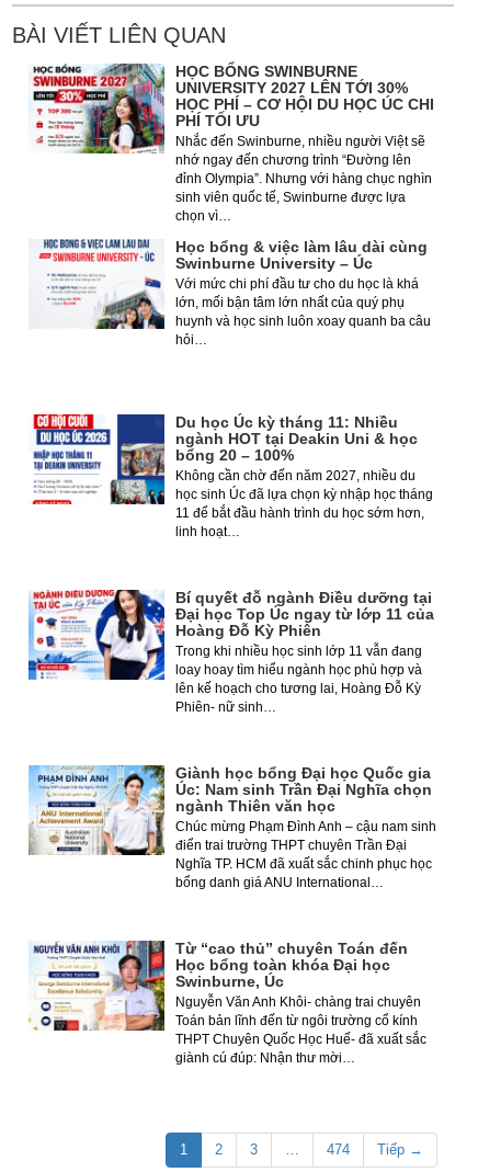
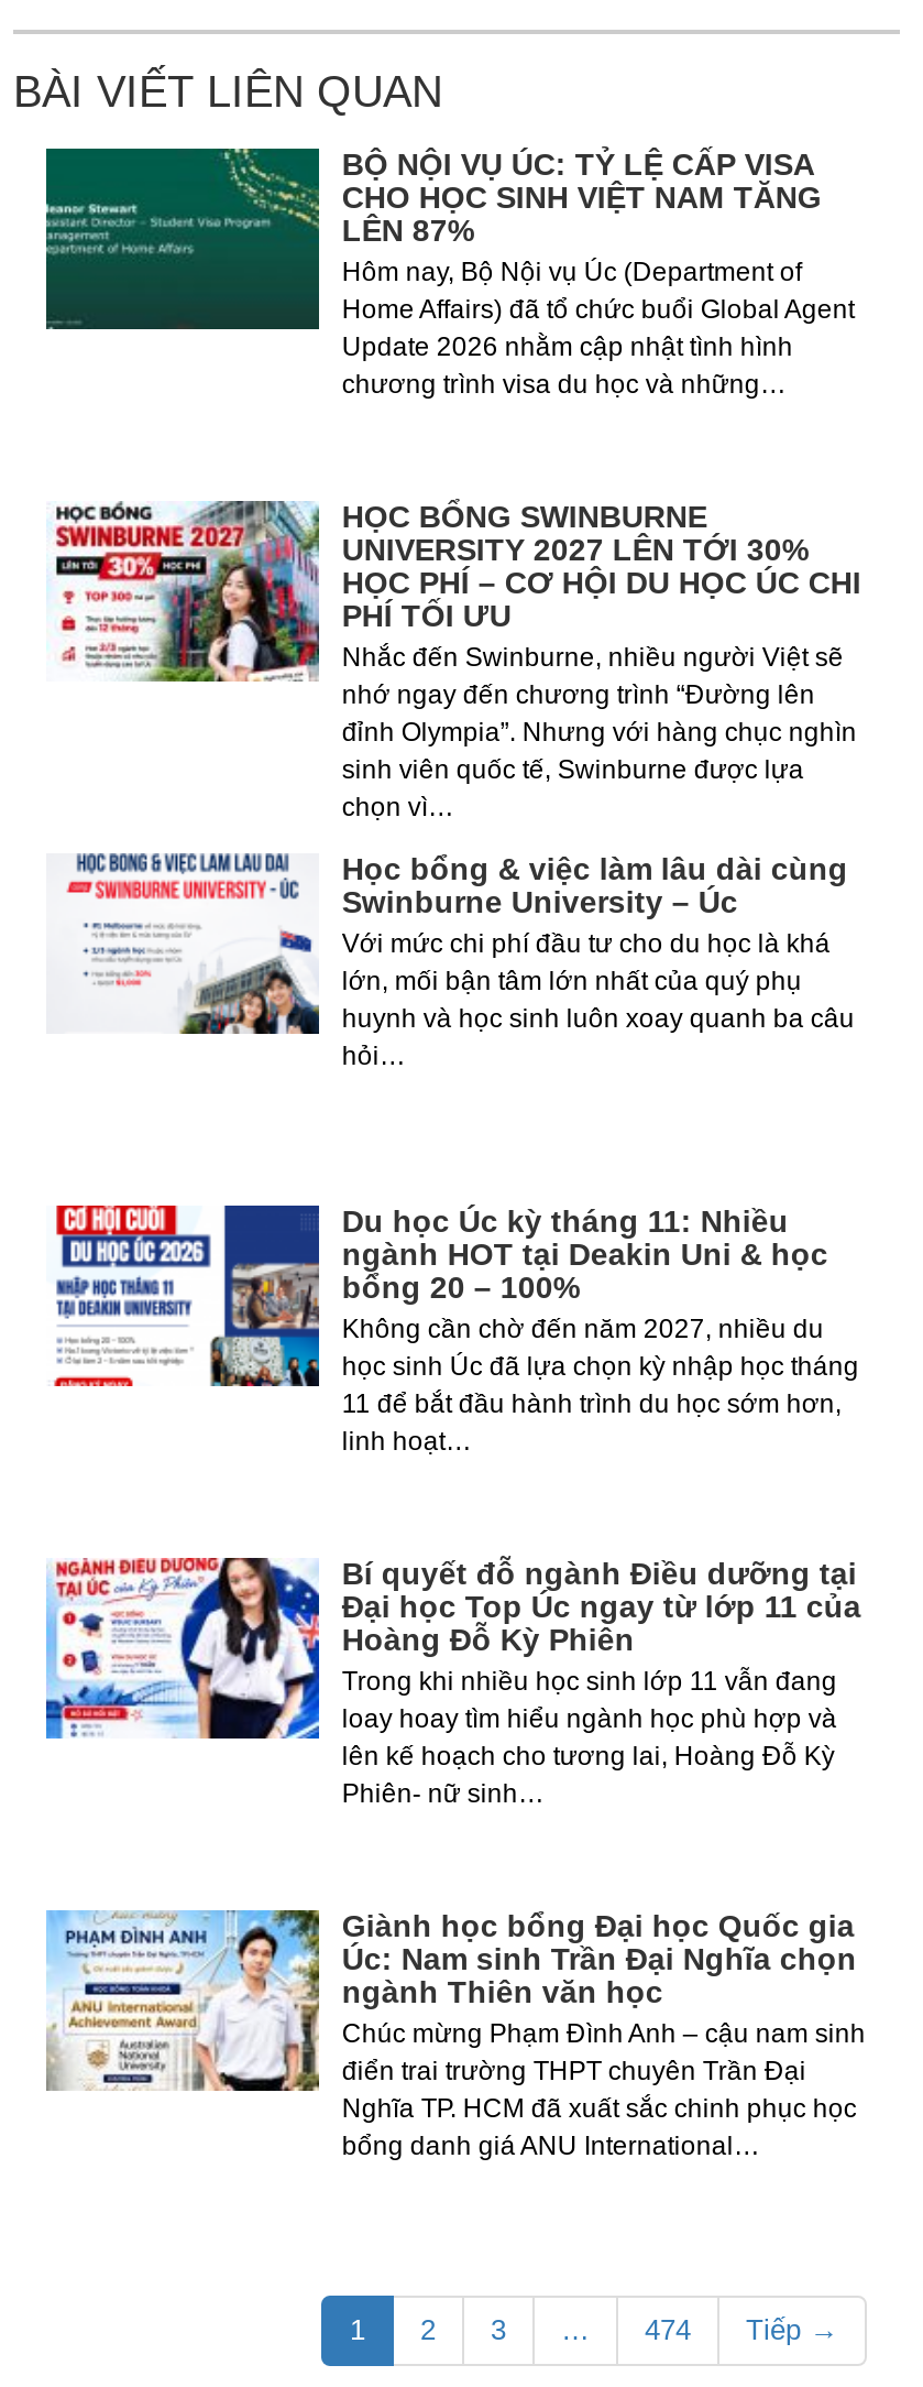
+ [image]
+ BỘ NỘI VỤ ÚC: TỶ LỆ CẤP VISA
+ CHO HỌC SINH VIỆT NAM TĂNG
+ LÊN 87%
+ Hôm nay, Bộ Nội vụ Úc (Department of
+ Home Affairs) đã tổ chức buổi Global Agent
+ Update 2026 nhằm cập nhật tình hình
+ chương trình visa du học và những…

moved down: [image] | HỌC BỔNG SWINBURNE | UNIVERSITY 2027 LÊN TỚI 30% | ... | Nghĩa TP. HCM đã xuất sắc chinh phục học | bổng danh giá ANU International…

- [image]
- Từ “cao thủ” chuyên Toán đến
- Học bổng toàn khóa Đại học
- Swinburne, Úc
- Nguyễn Văn Anh Khôi- chàng trai chuyên
- Toán bản lĩnh đến từ ngôi trường cổ kính
- THPT Chuyên Quốc Học Huế- đã xuất sắc
- giành cú đúp: Nhận thư mời…
